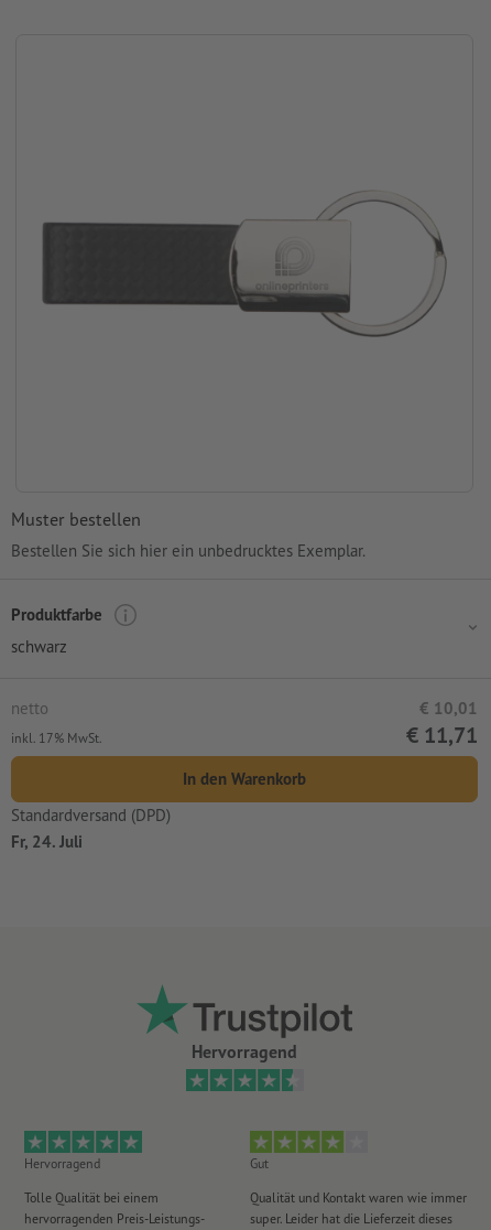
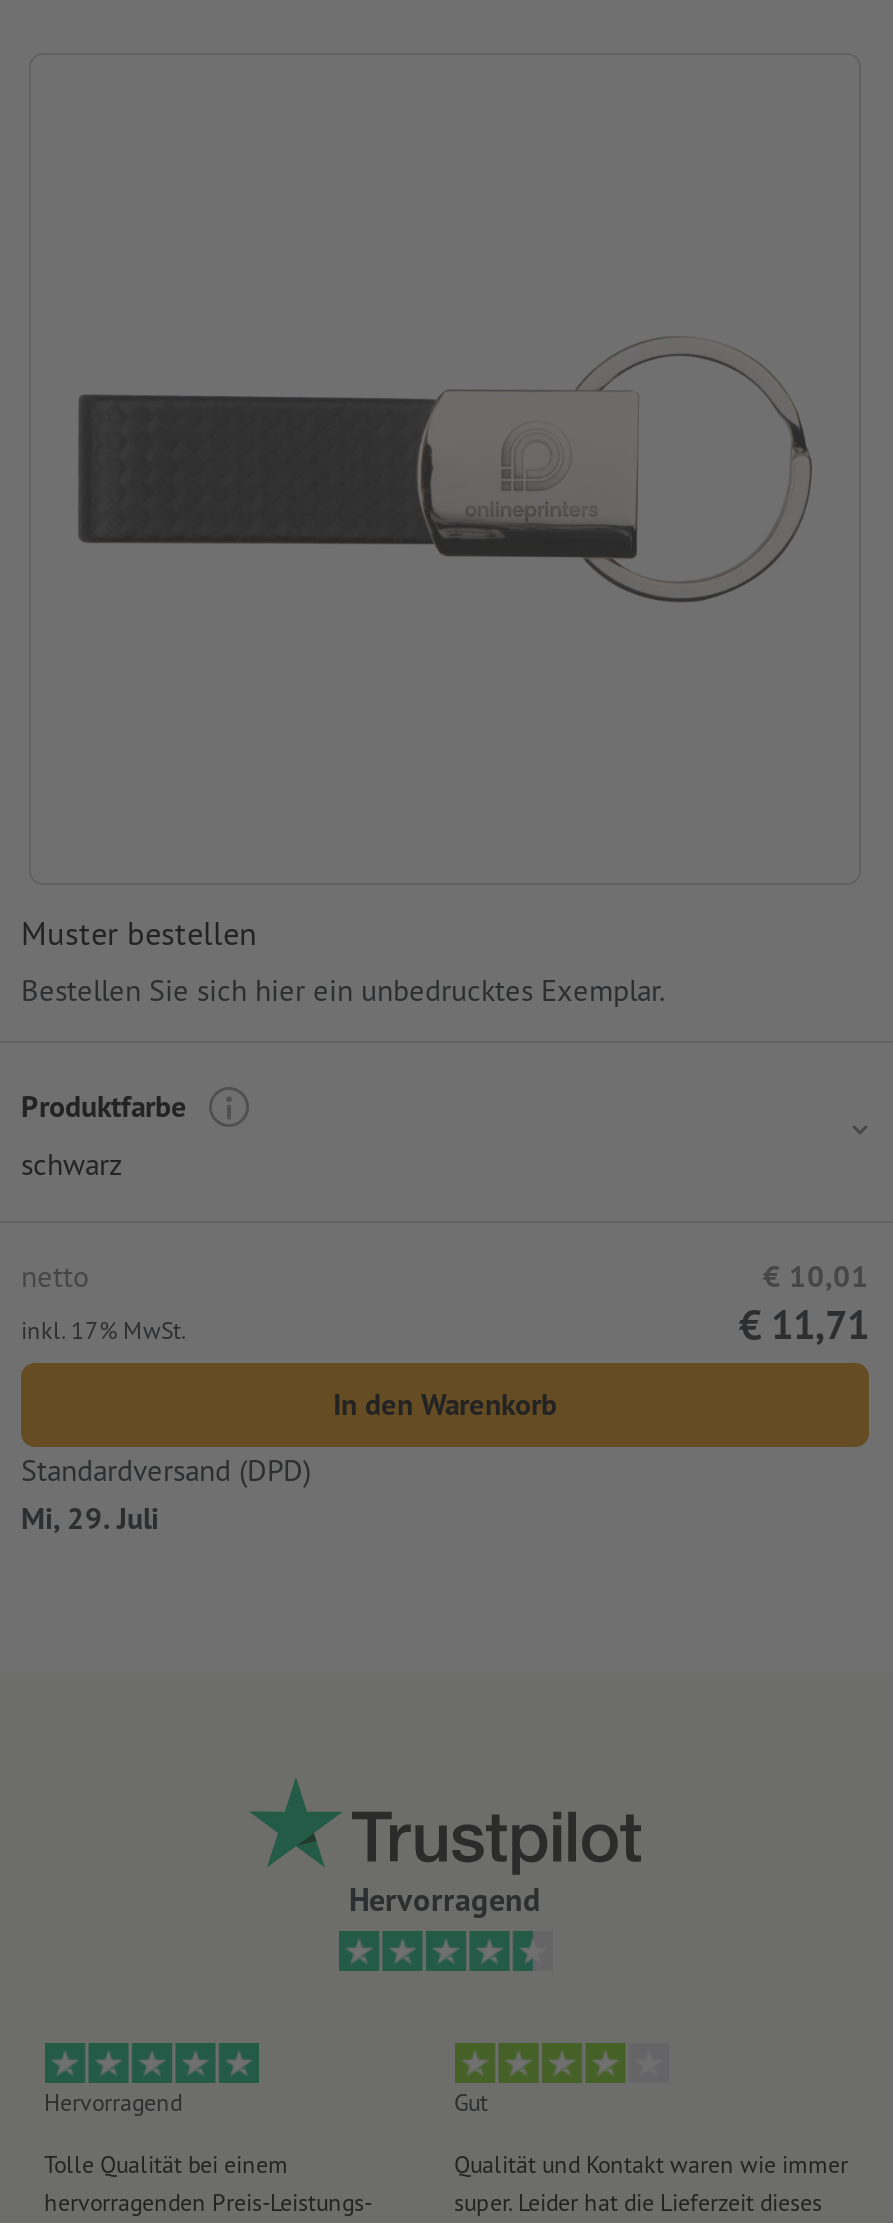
- Fr, 24. Juli
+ Mi, 29. Juli
